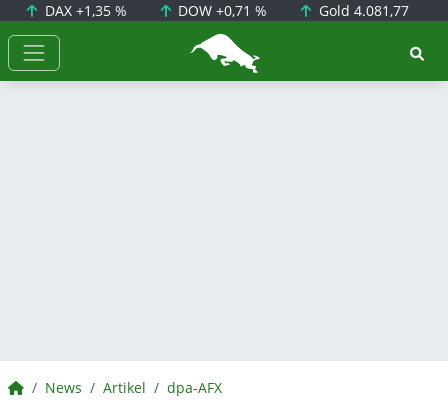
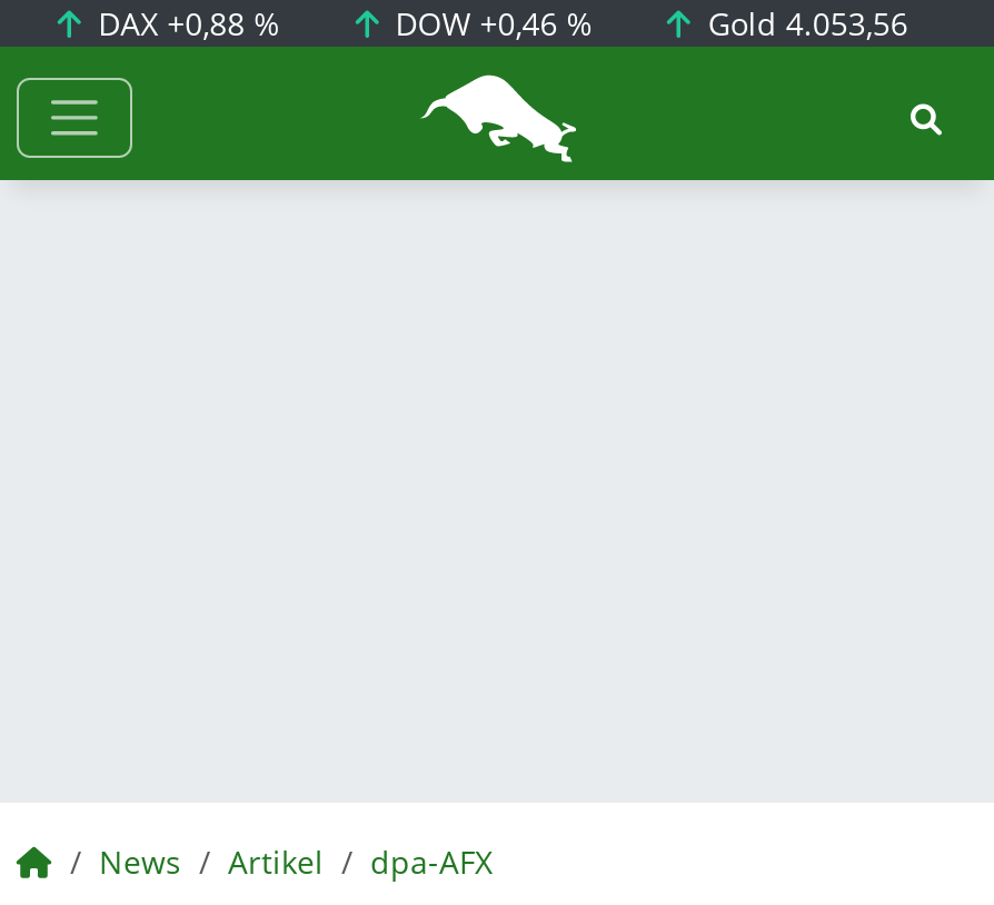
- DAX +1,35 %
+ DAX +0,88 %

- DOW +0,71 %
+ DOW +0,46 %

- Gold 4.081,77
+ Gold 4.053,56
